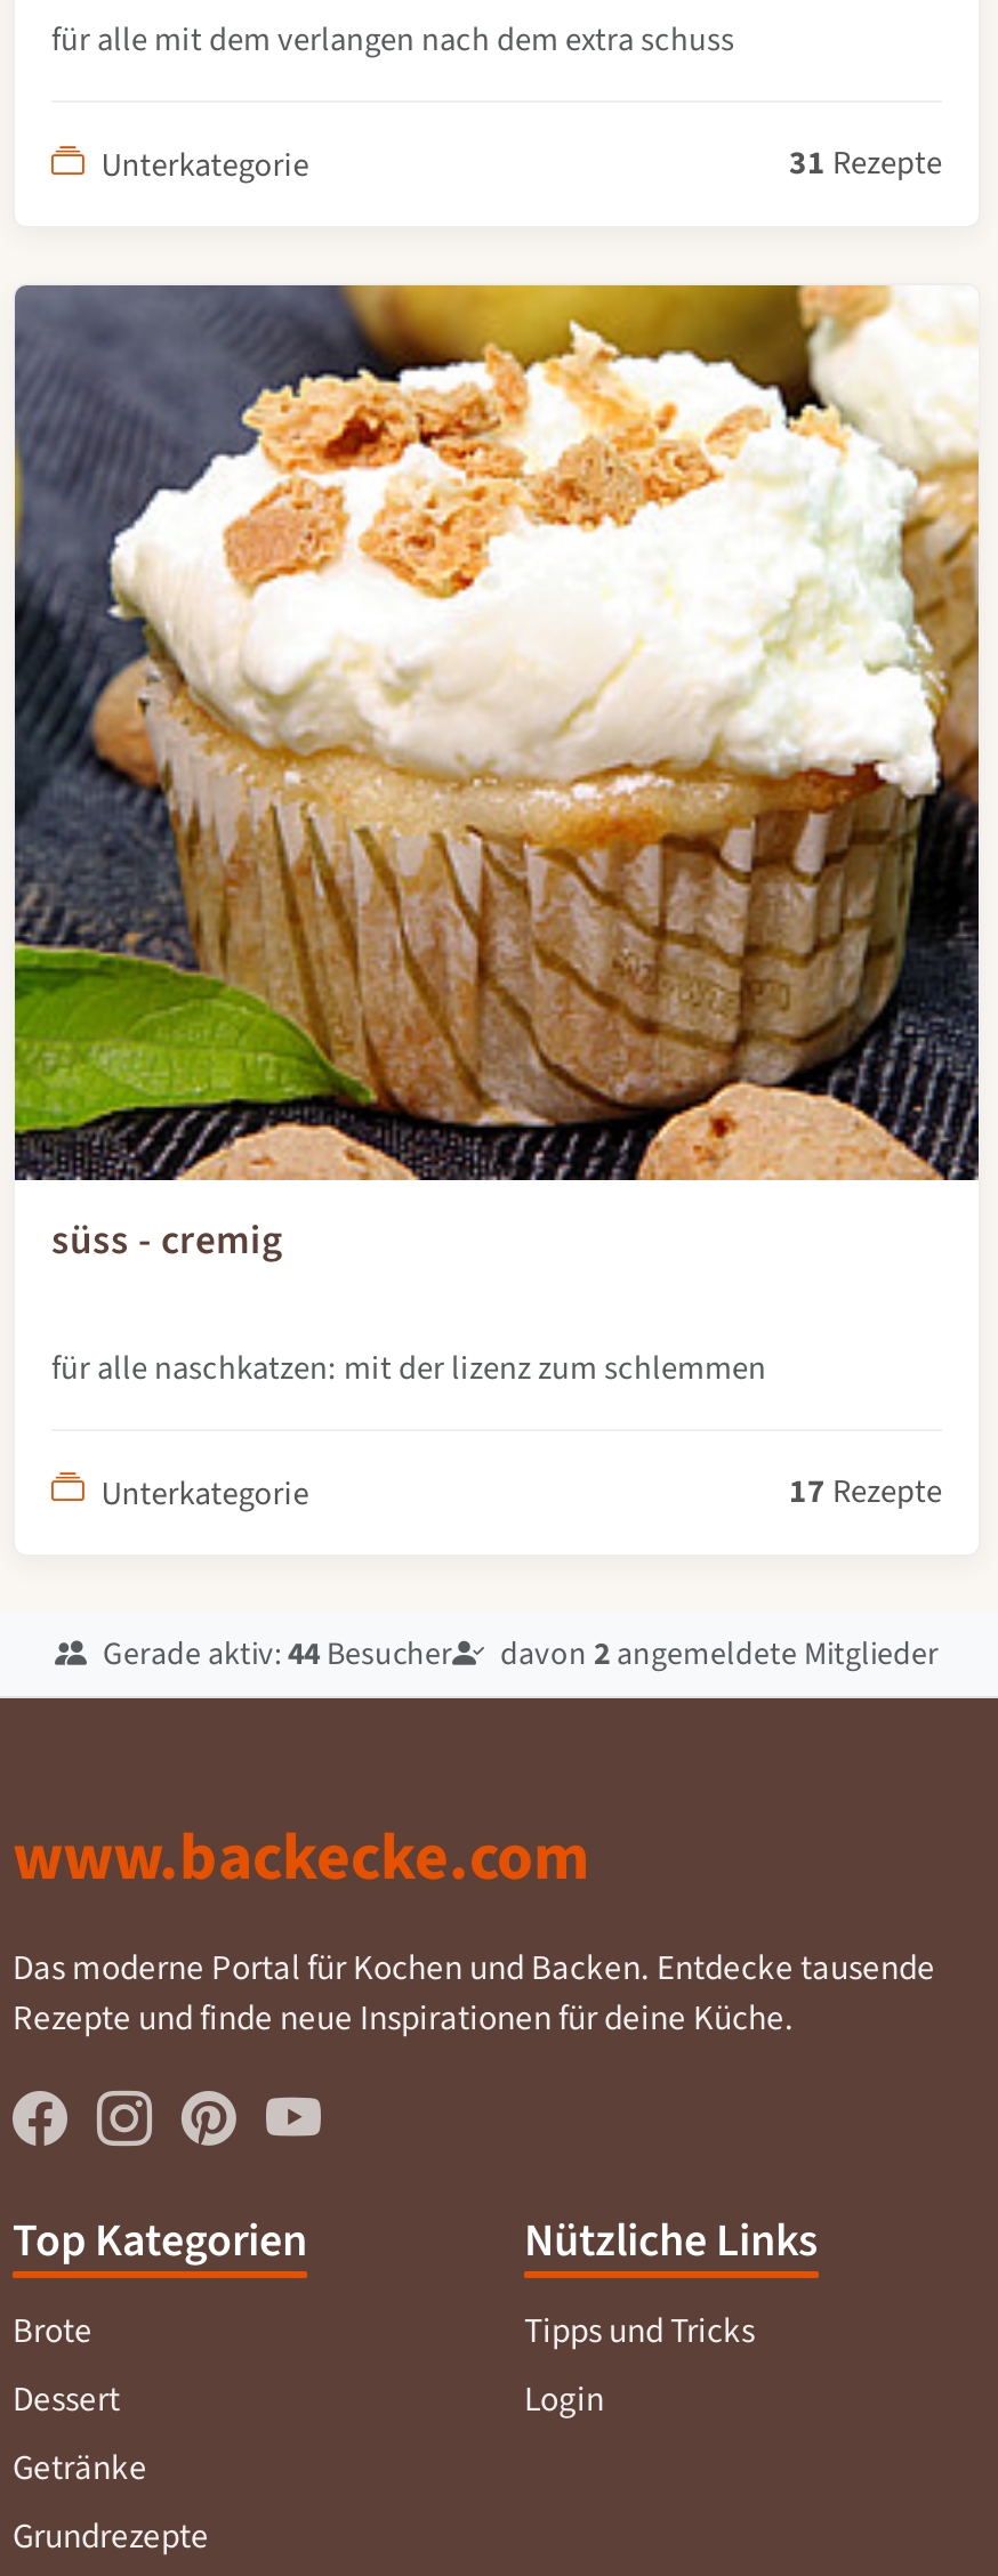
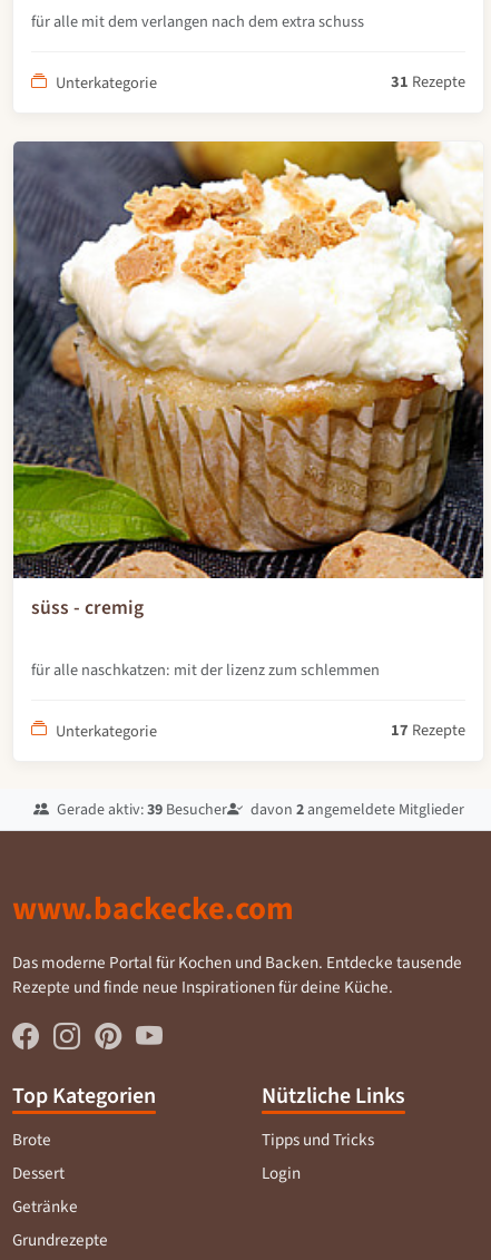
- Gerade aktiv: 44 Besucher
+ Gerade aktiv: 39 Besucher
